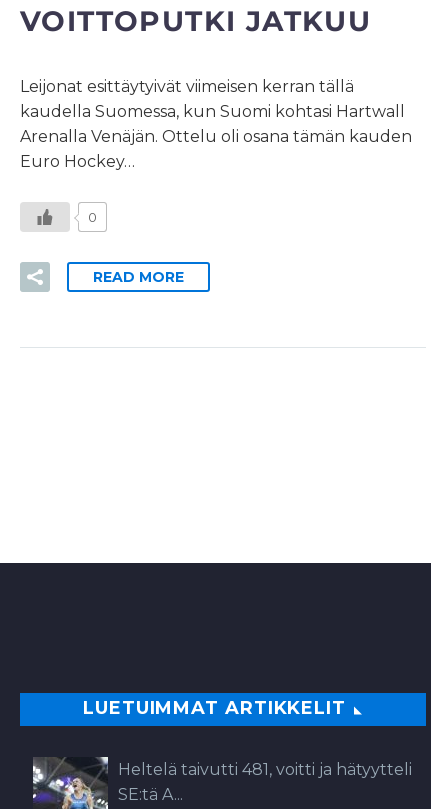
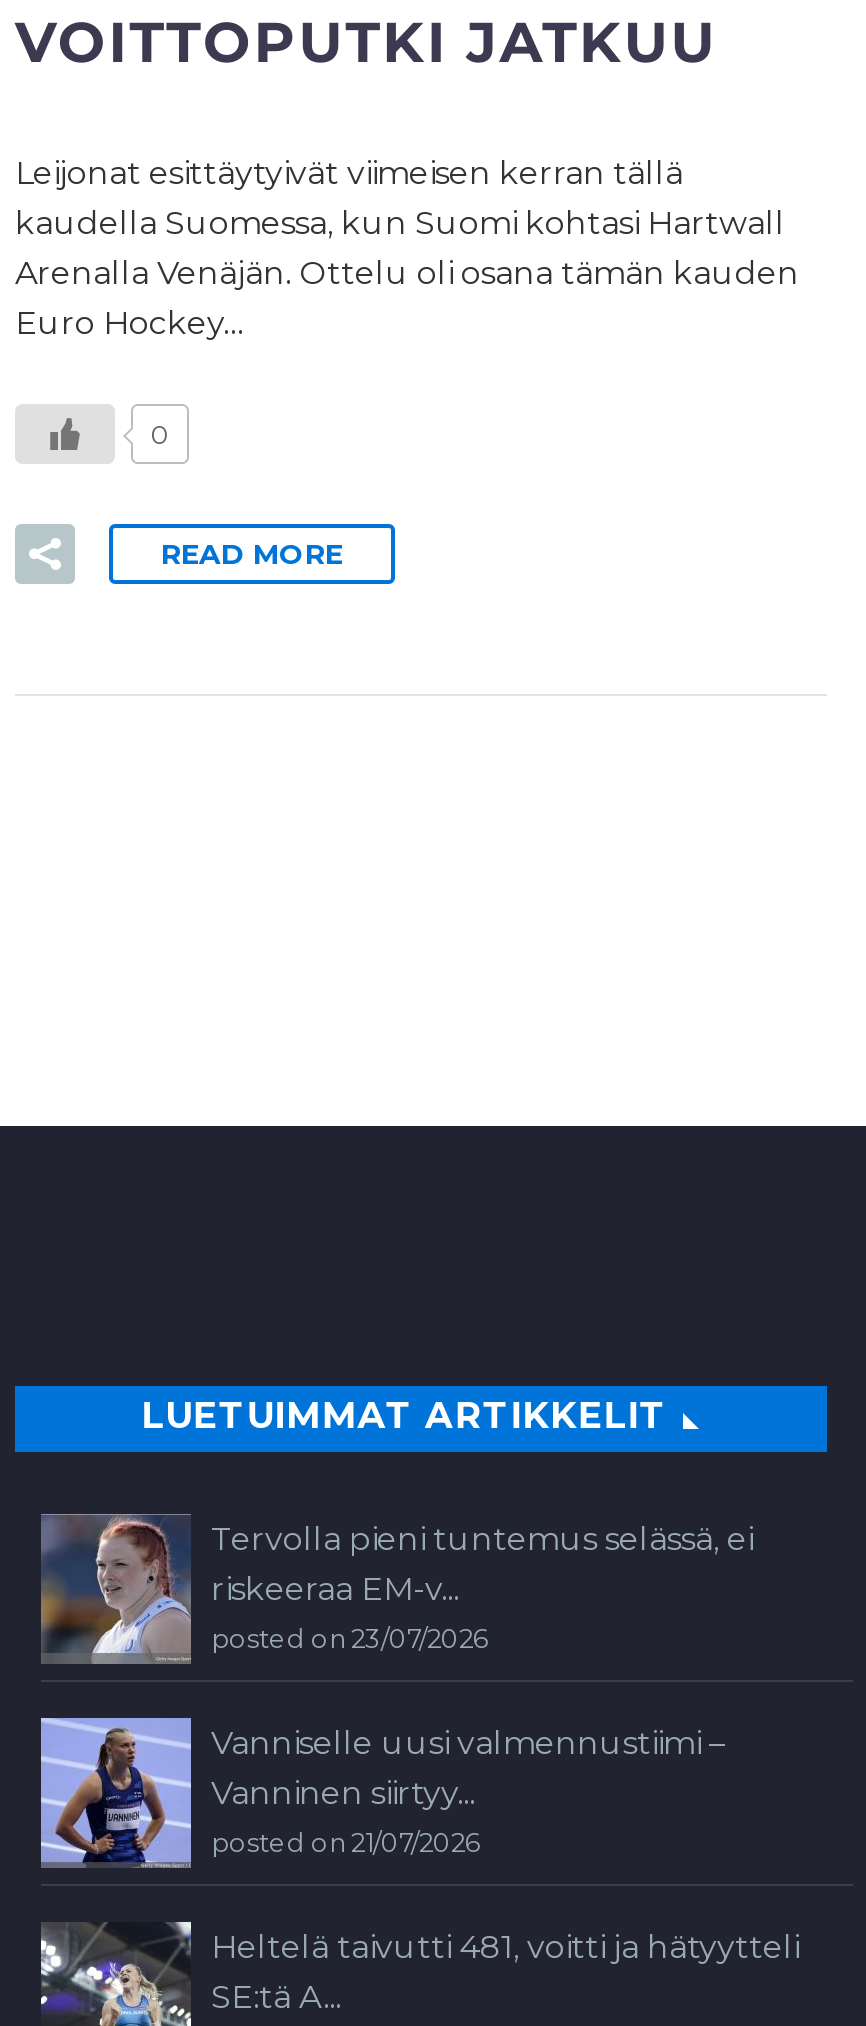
+ [image]

+ [image]
+ Tervolla pieni tuntemus selässä, ei
+ riskeeraa EM-v...
+ posted on 23/07/2026
+ Vanniselle uusi valmennustiimi –
+ Vanninen siirtyy...
+ posted on 21/07/2026
